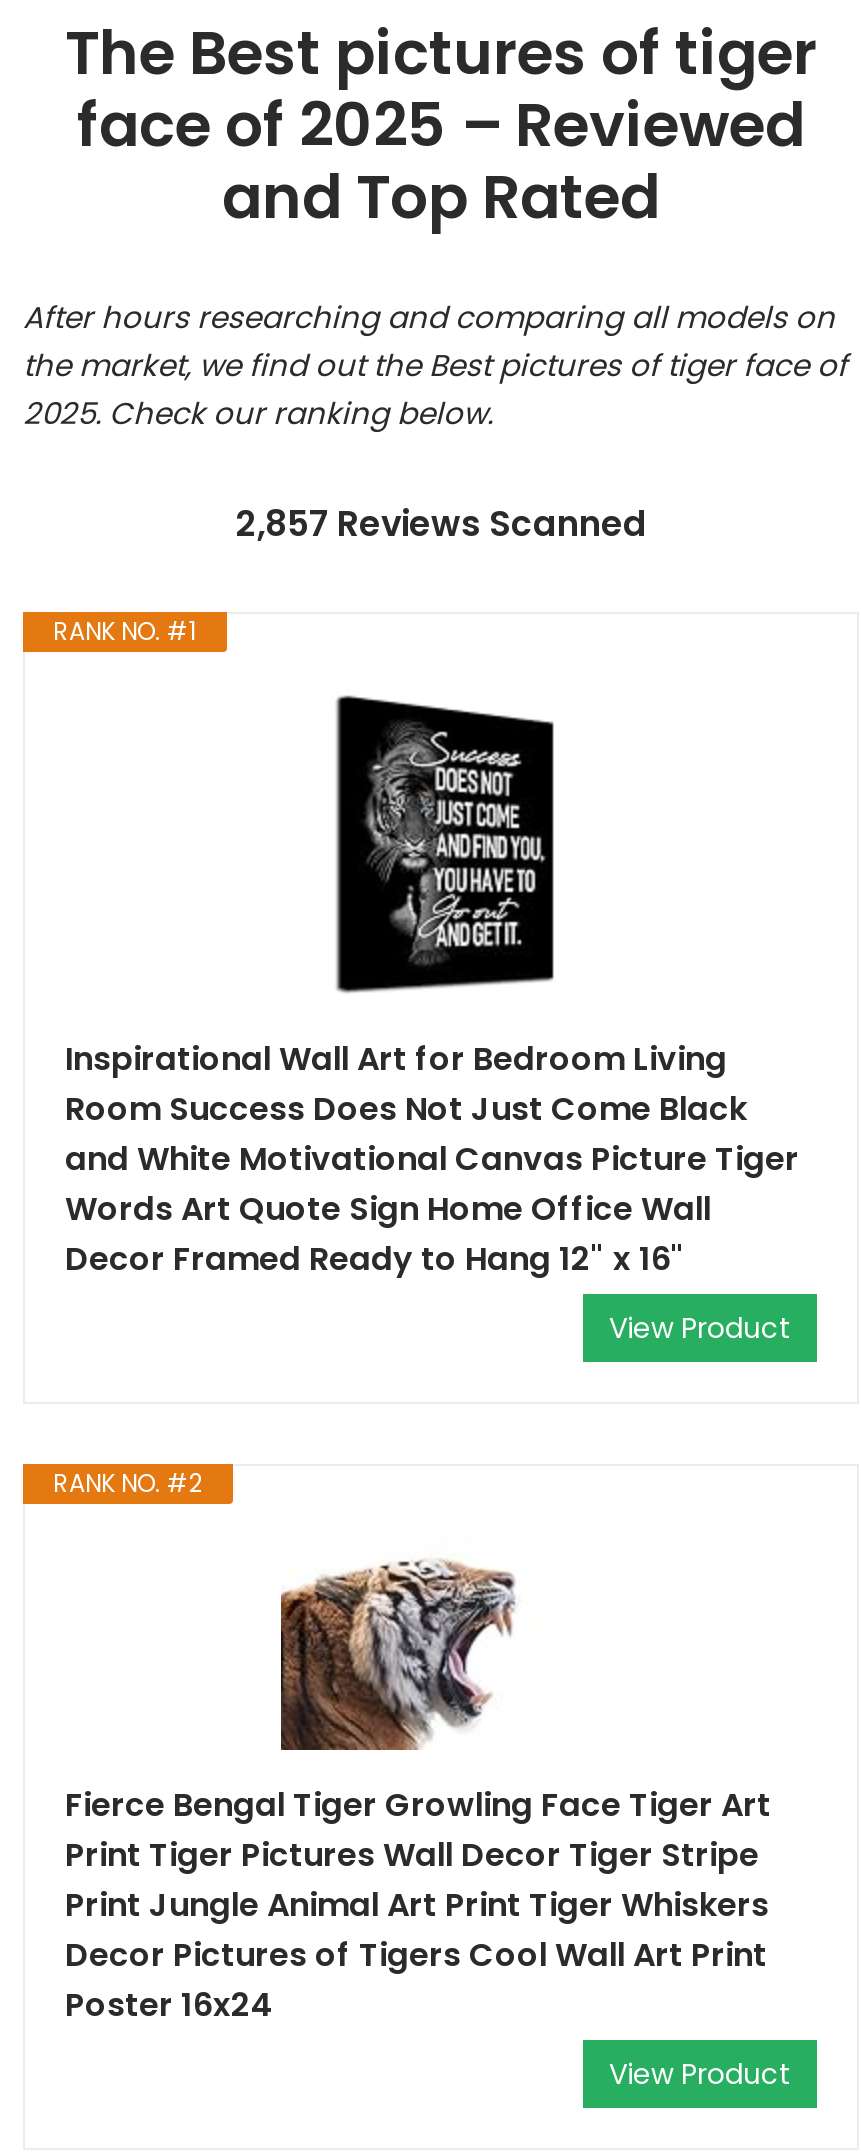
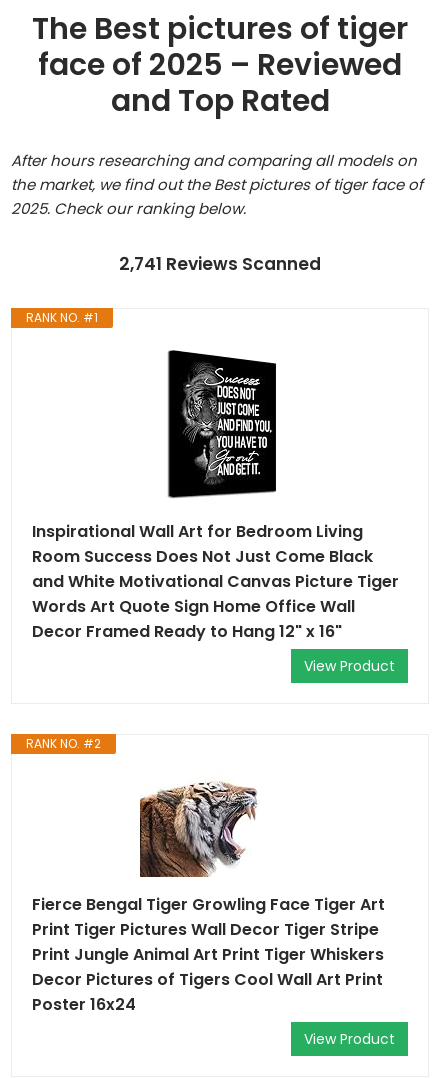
- 2,857 Reviews Scanned
+ 2,741 Reviews Scanned
